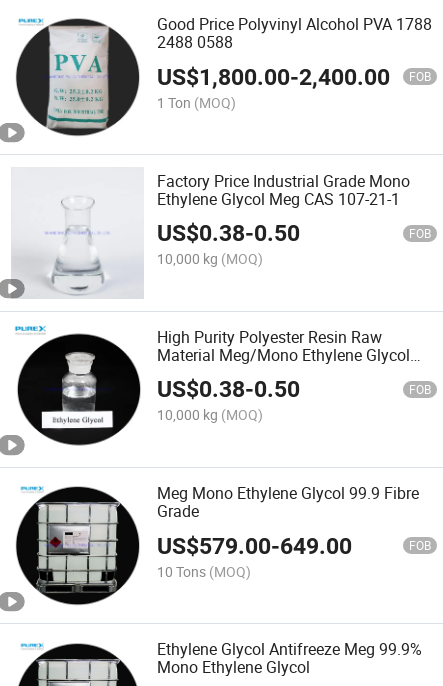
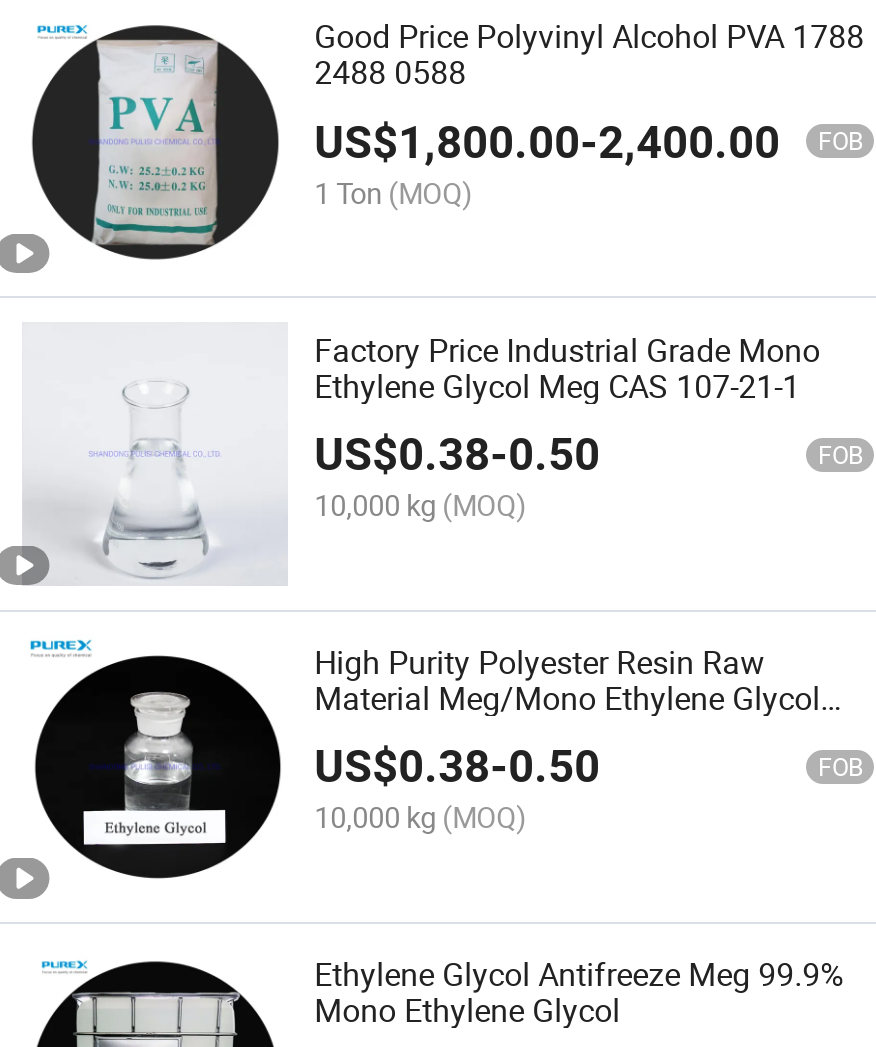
- Meg Mono Ethylene Glycol 99.9 Fibre
- Grade
- US$579.00-649.00
- FOB
- 10 Tons (MOQ)

- [image]
